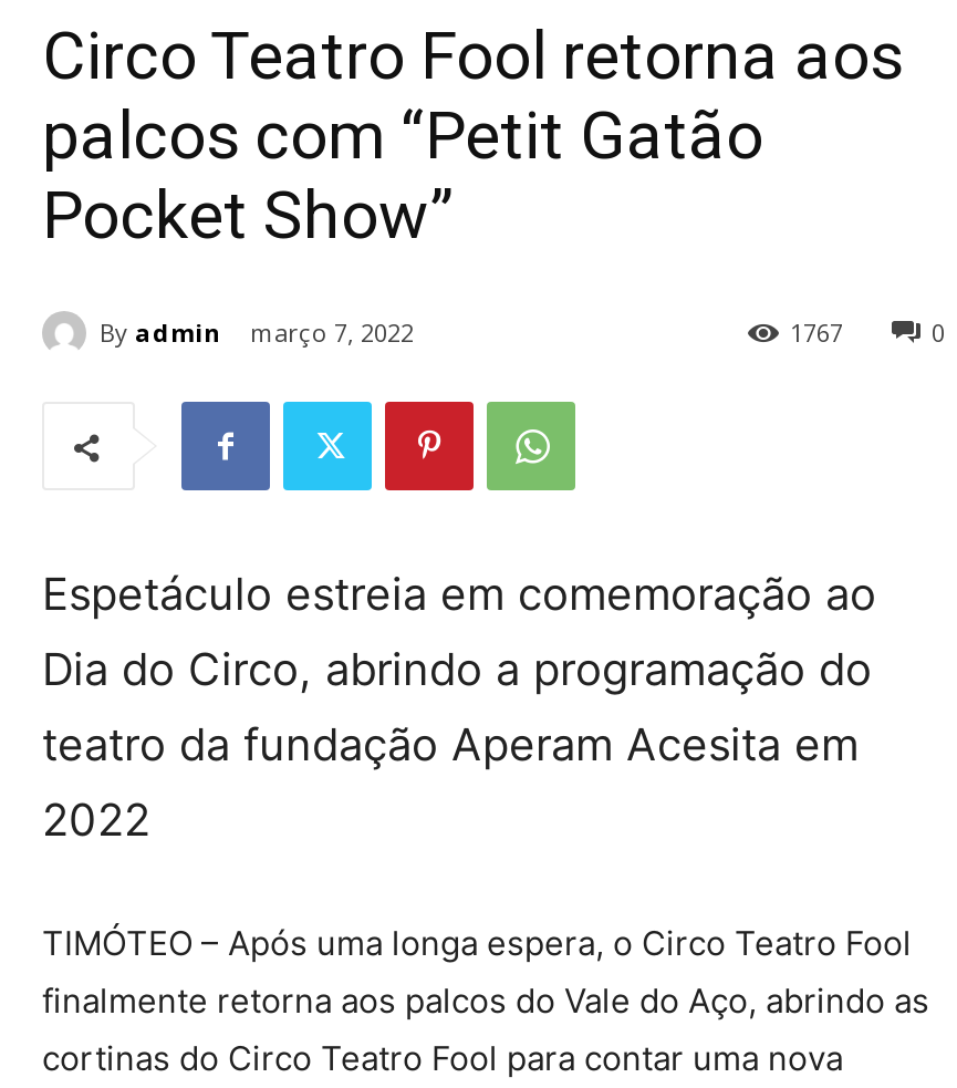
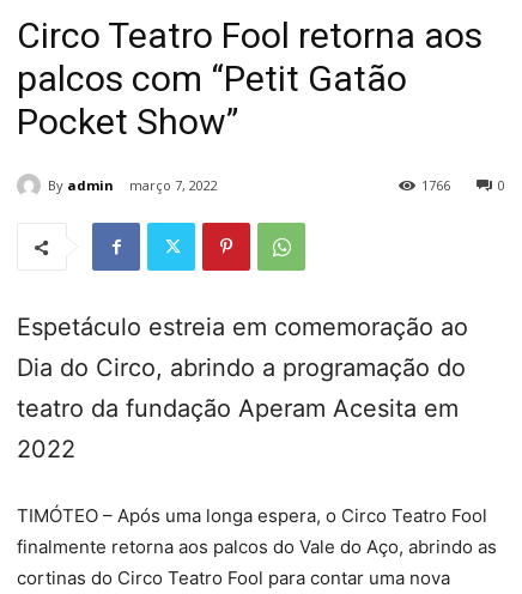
- 1767
+ 1766
